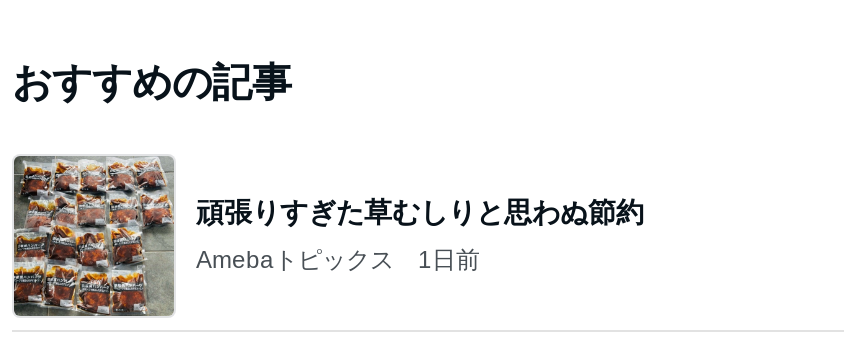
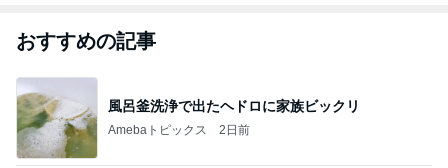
- [image]
- 頑張りすぎた草むしりと思わぬ節約
+ [image]
+ 風呂釜洗浄で出たヘドロに家族ビックリ

- Amebaトピックス 1日前
+ Amebaトピックス 2日前
